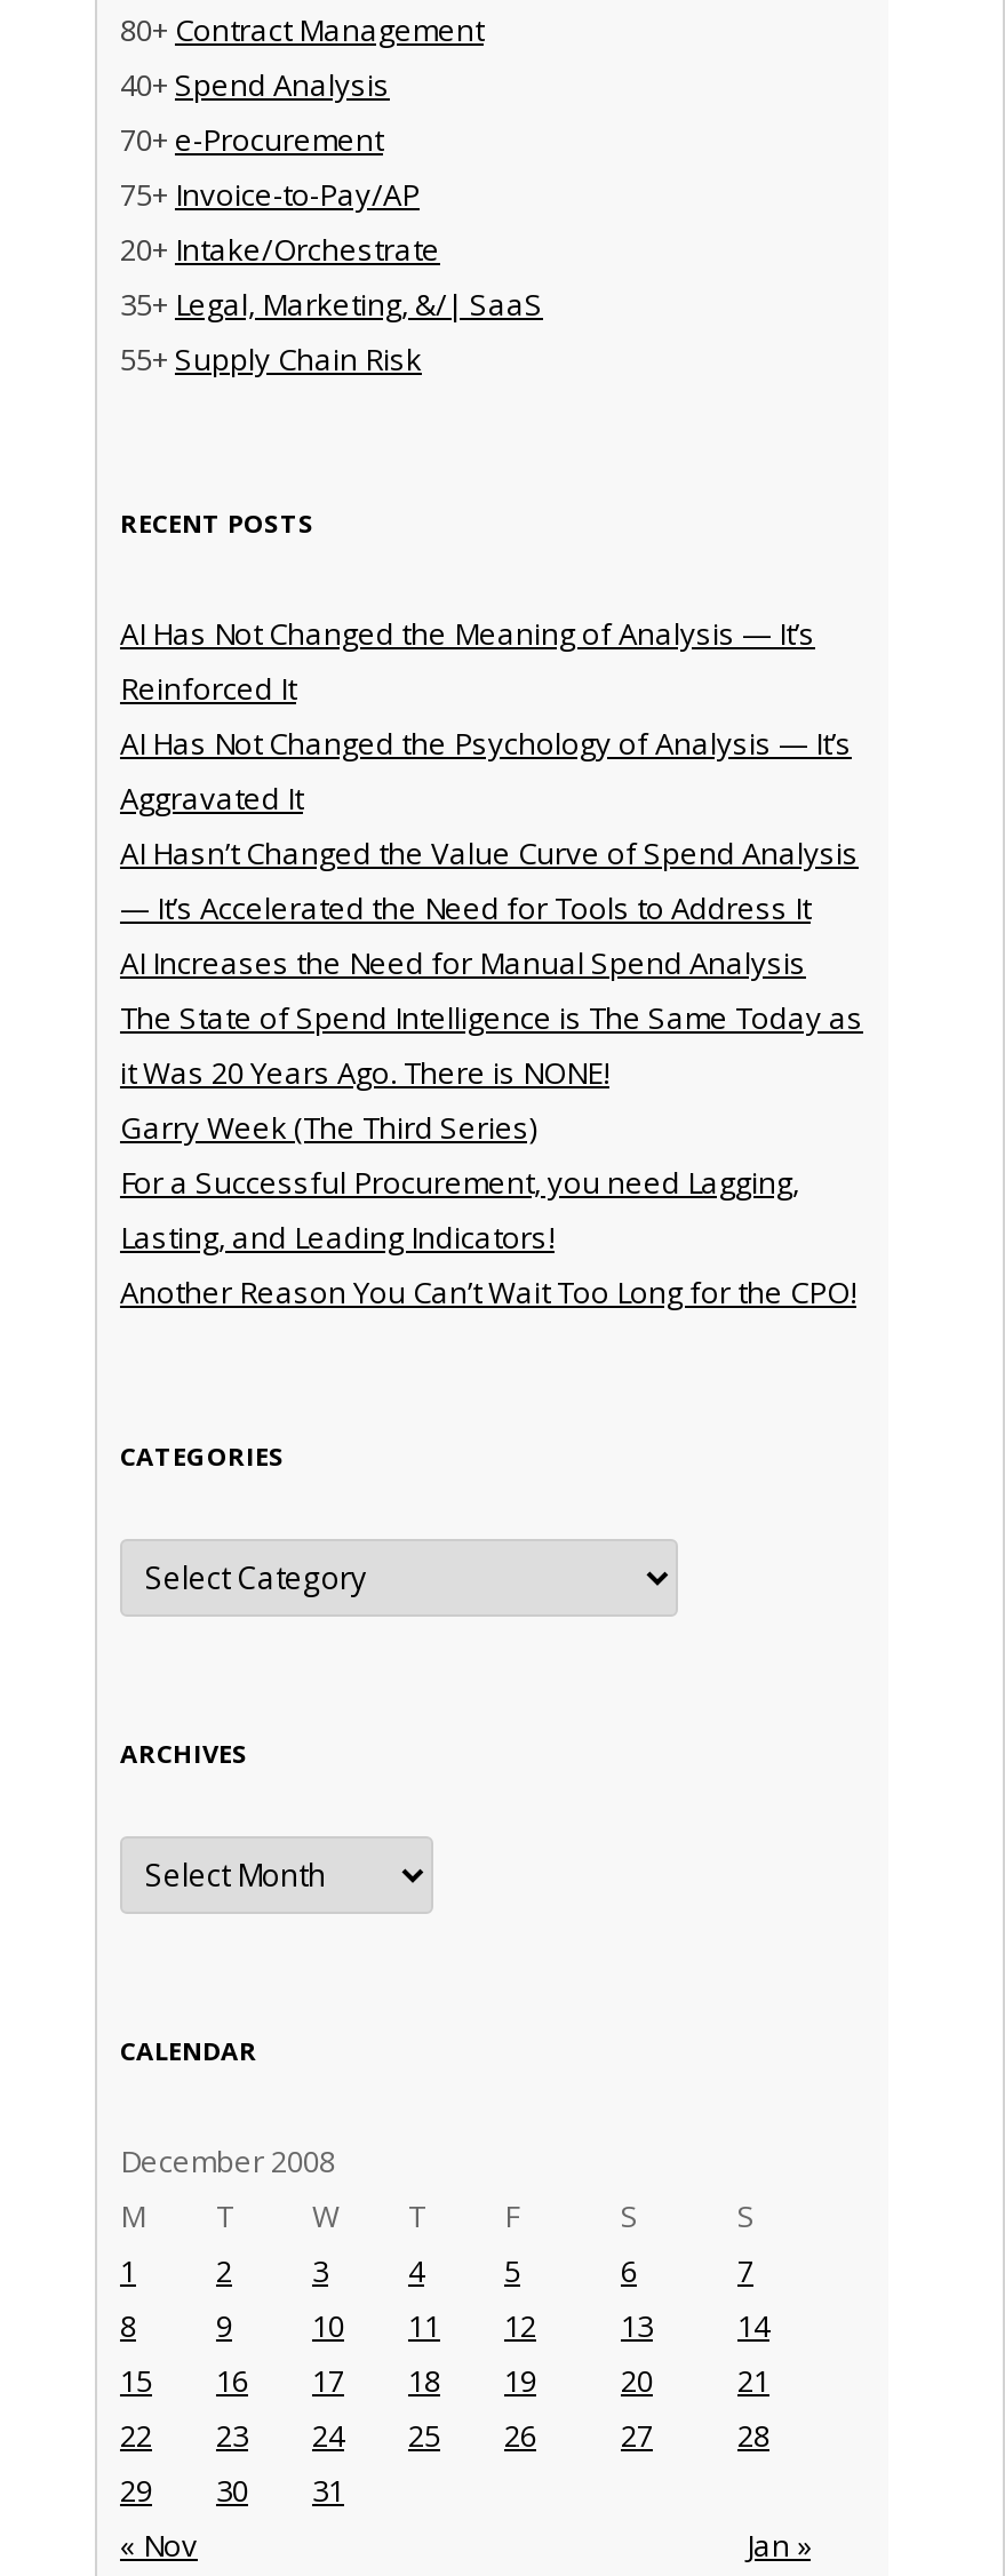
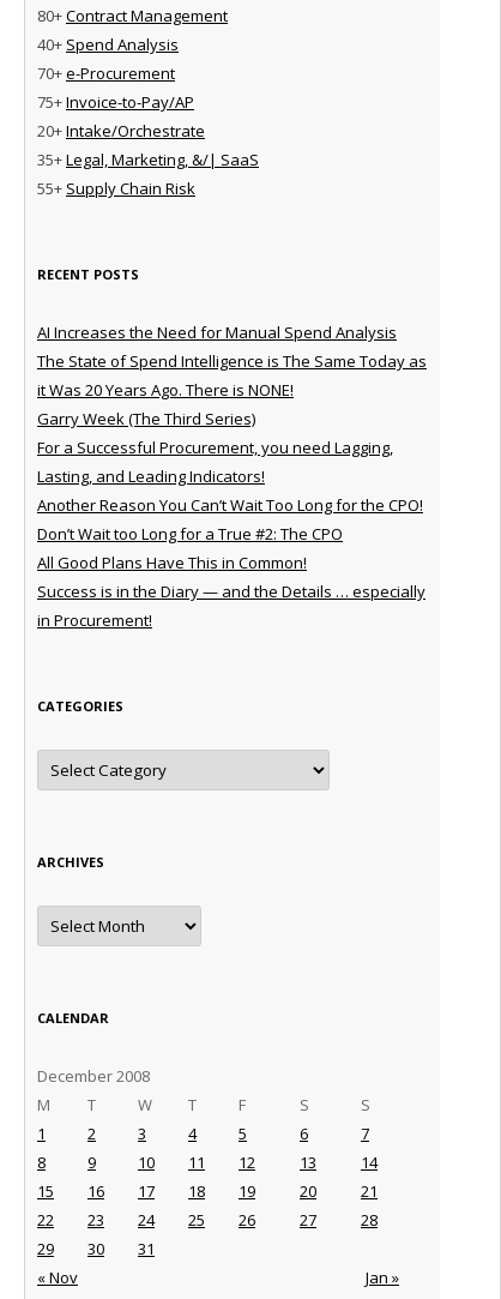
- AI Has Not Changed the Meaning of Analysis — It’s
- Reinforced It
- AI Has Not Changed the Psychology of Analysis — It’s
- Aggravated It
- AI Hasn’t Changed the Value Curve of Spend Analysis
- — It’s Accelerated the Need for Tools to Address It

moved up: AI Increases the Need for Manual Spend Analysis | The State of Spend Intelligence is The Same Today as | it Was 20 Years Ago. There is NONE! | Garry Week (The Third Series) | For a Successful Procurement, you need Lagging, | Lasting, and Leading Indicators! | Another Reason You Can’t Wait Too Long for the CPO!

+ Don’t Wait too Long for a True #2: The CPO
+ All Good Plans Have This in Common!
+ Success is in the Diary — and the Details … especially
+ in Procurement!
